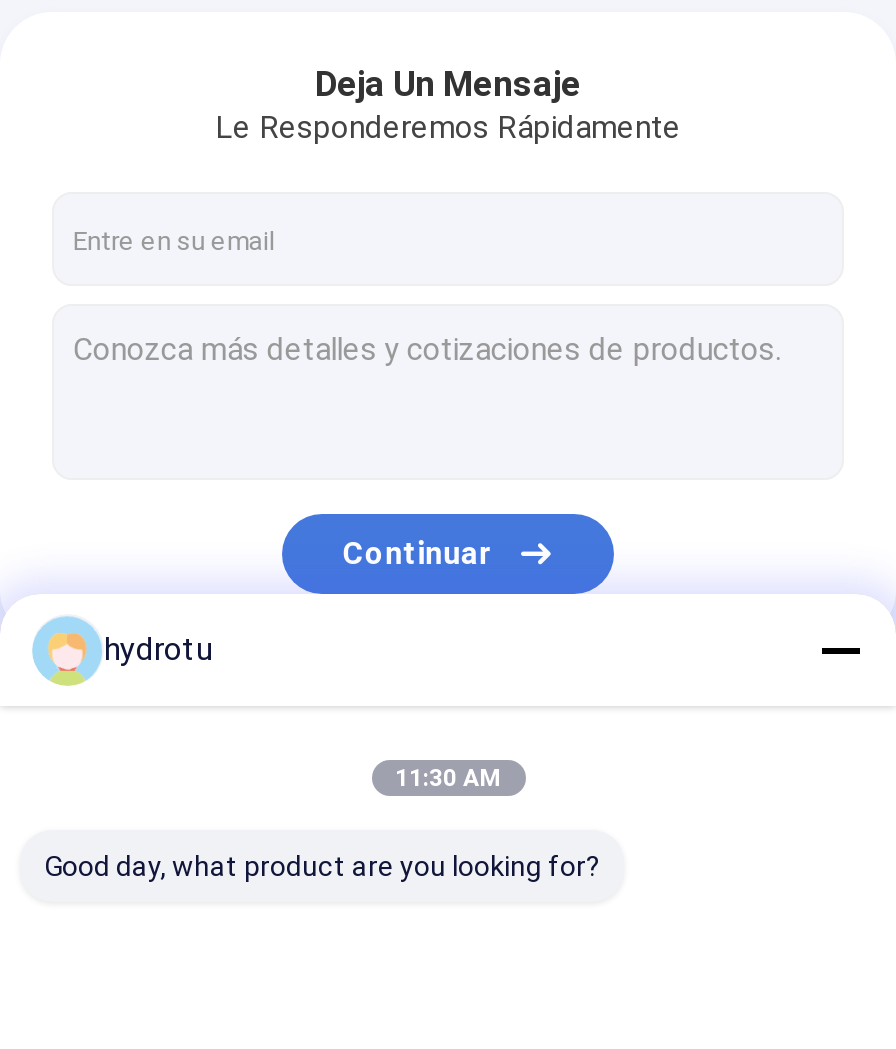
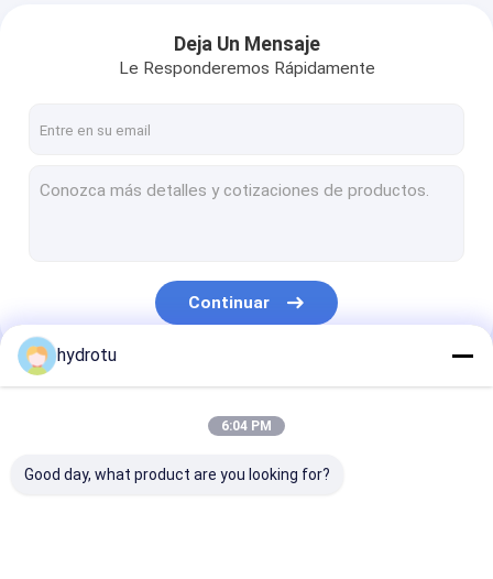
- 11:30 AM
+ 6:04 PM
